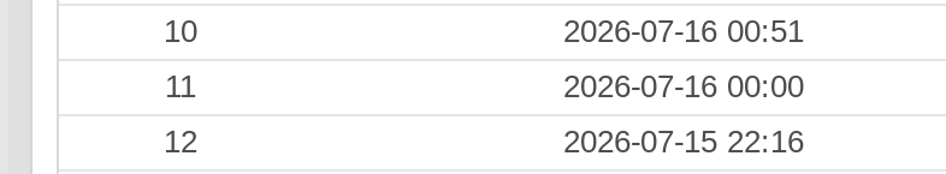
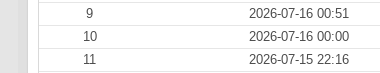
- 10
+ 9

- 11
+ 10

- 12
+ 11
